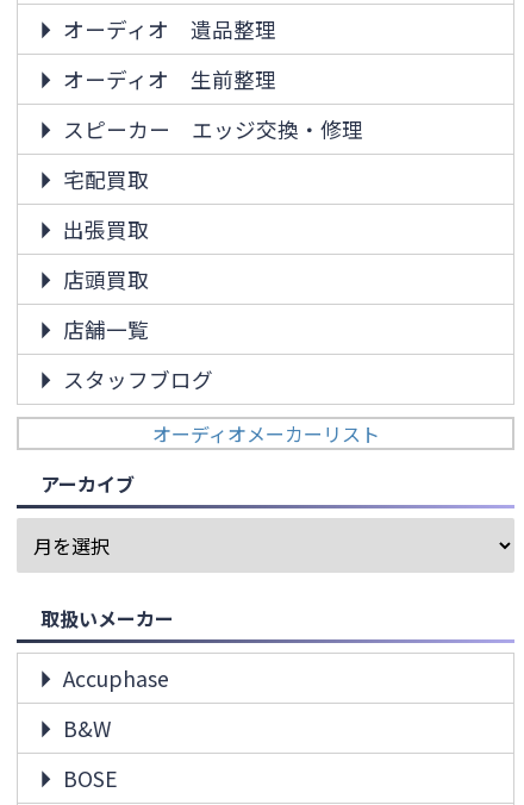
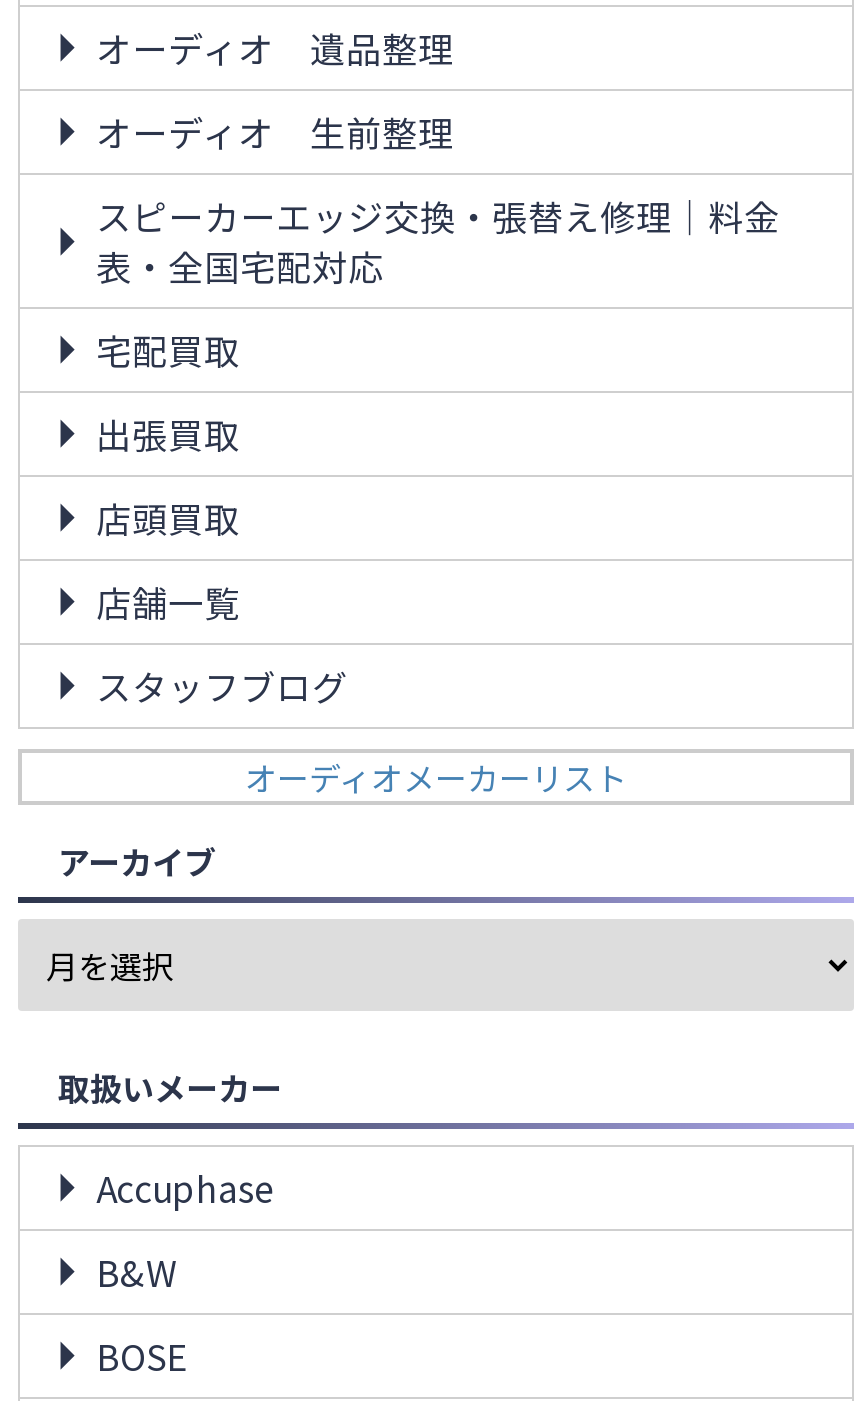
- スピーカー エッジ交換・修理
+ スピーカーエッジ交換・張替え修理｜料金
+ 表・全国宅配対応
